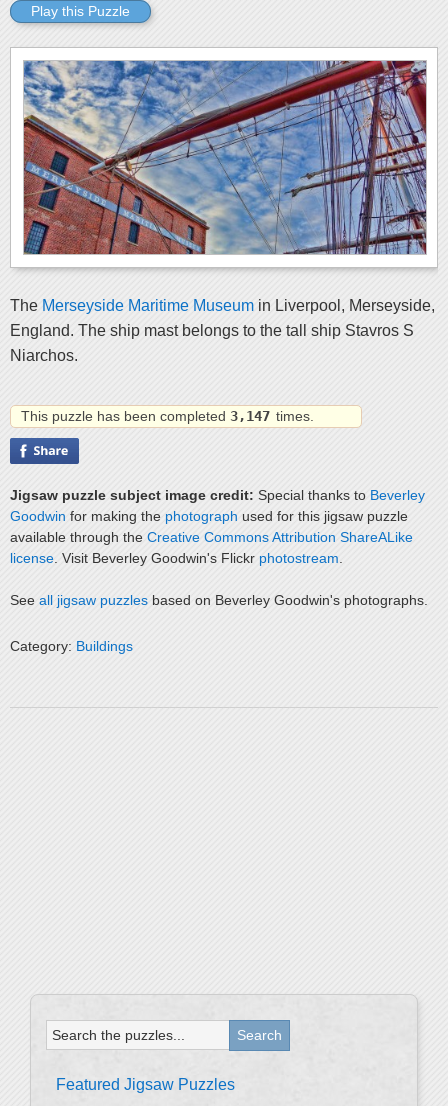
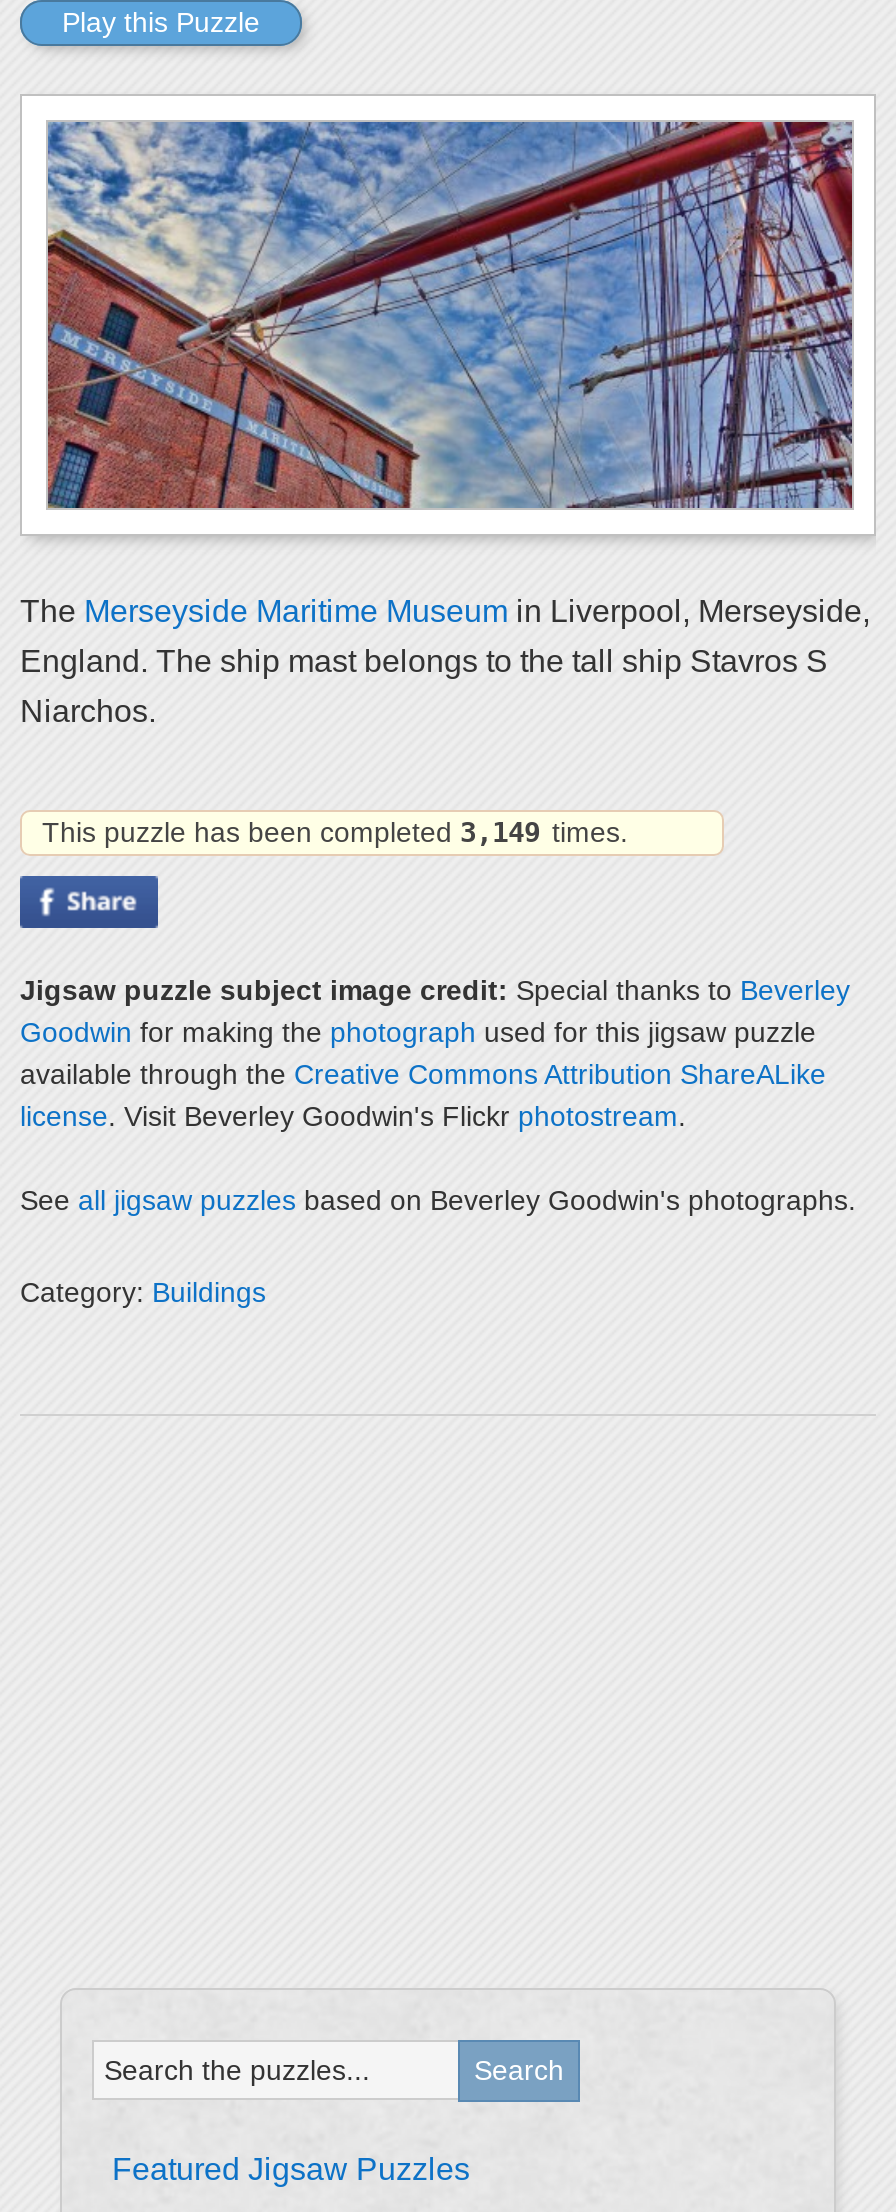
- This puzzle has been completed 3,147 times.
+ This puzzle has been completed 3,149 times.
